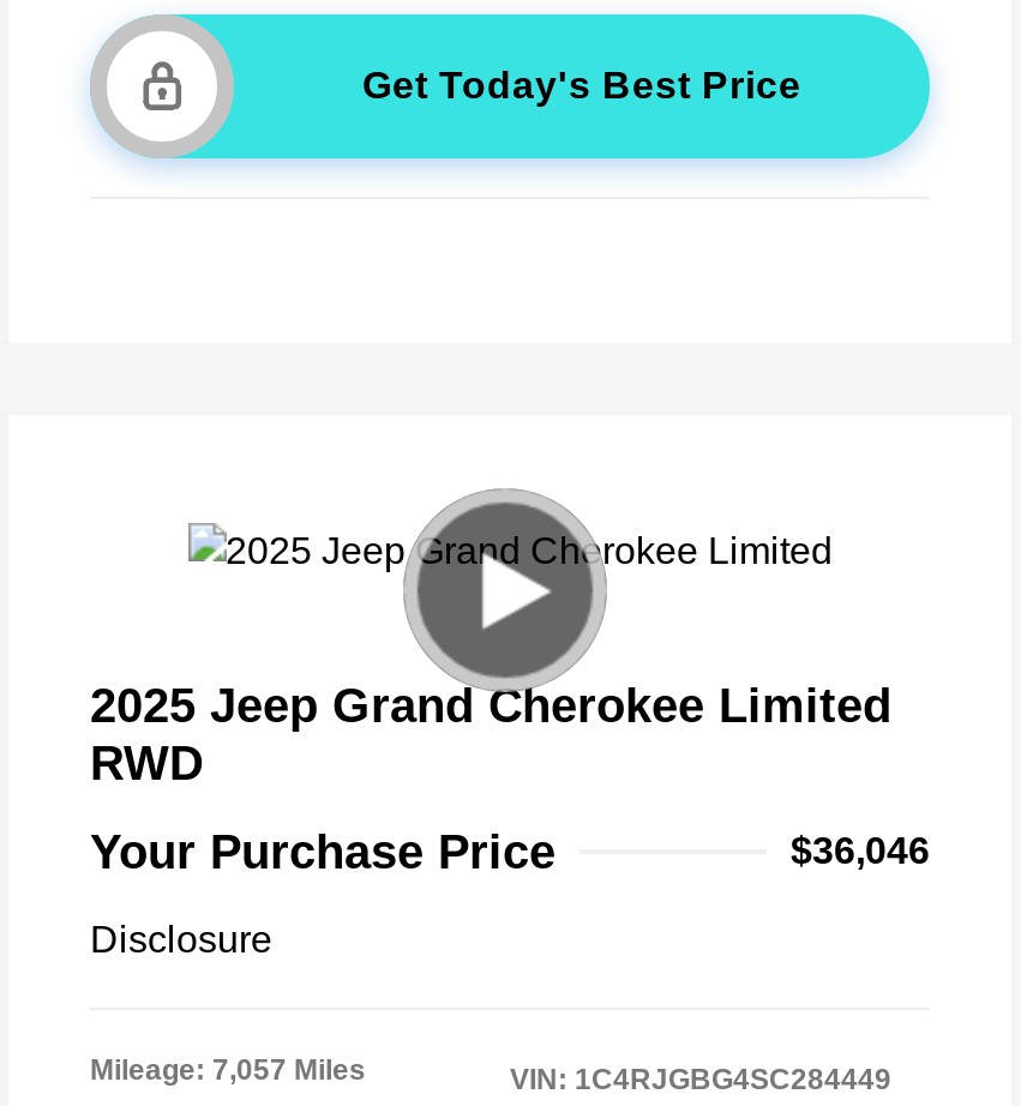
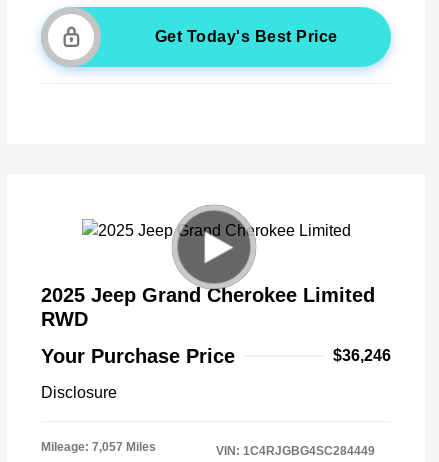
- $36,046
+ $36,246
